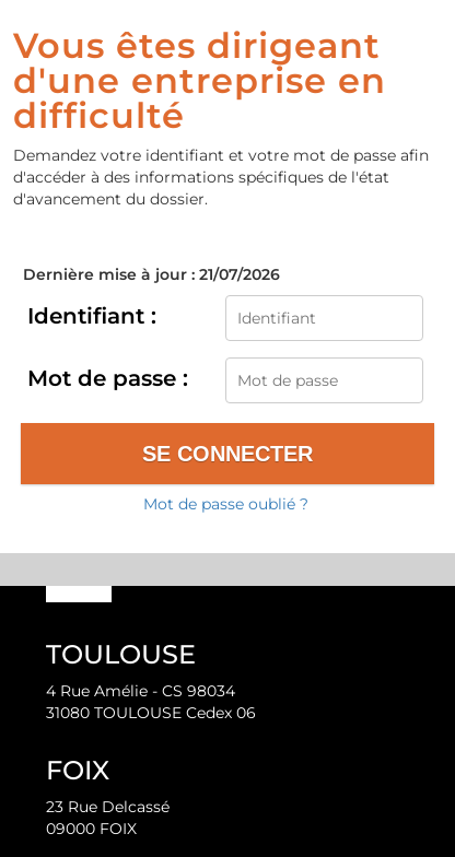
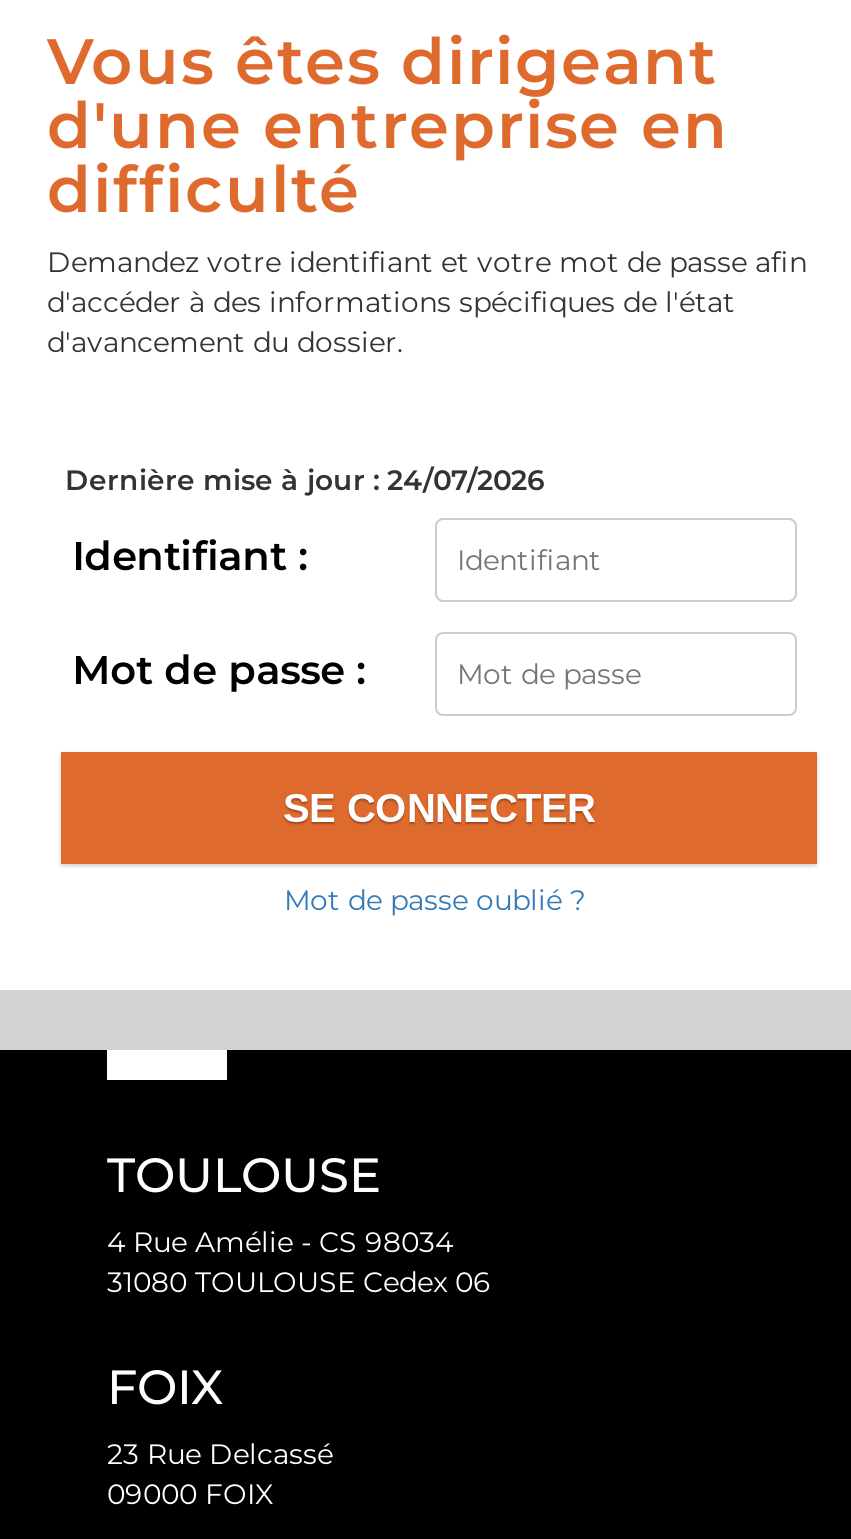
- Dernière mise à jour : 21/07/2026
+ Dernière mise à jour : 24/07/2026
